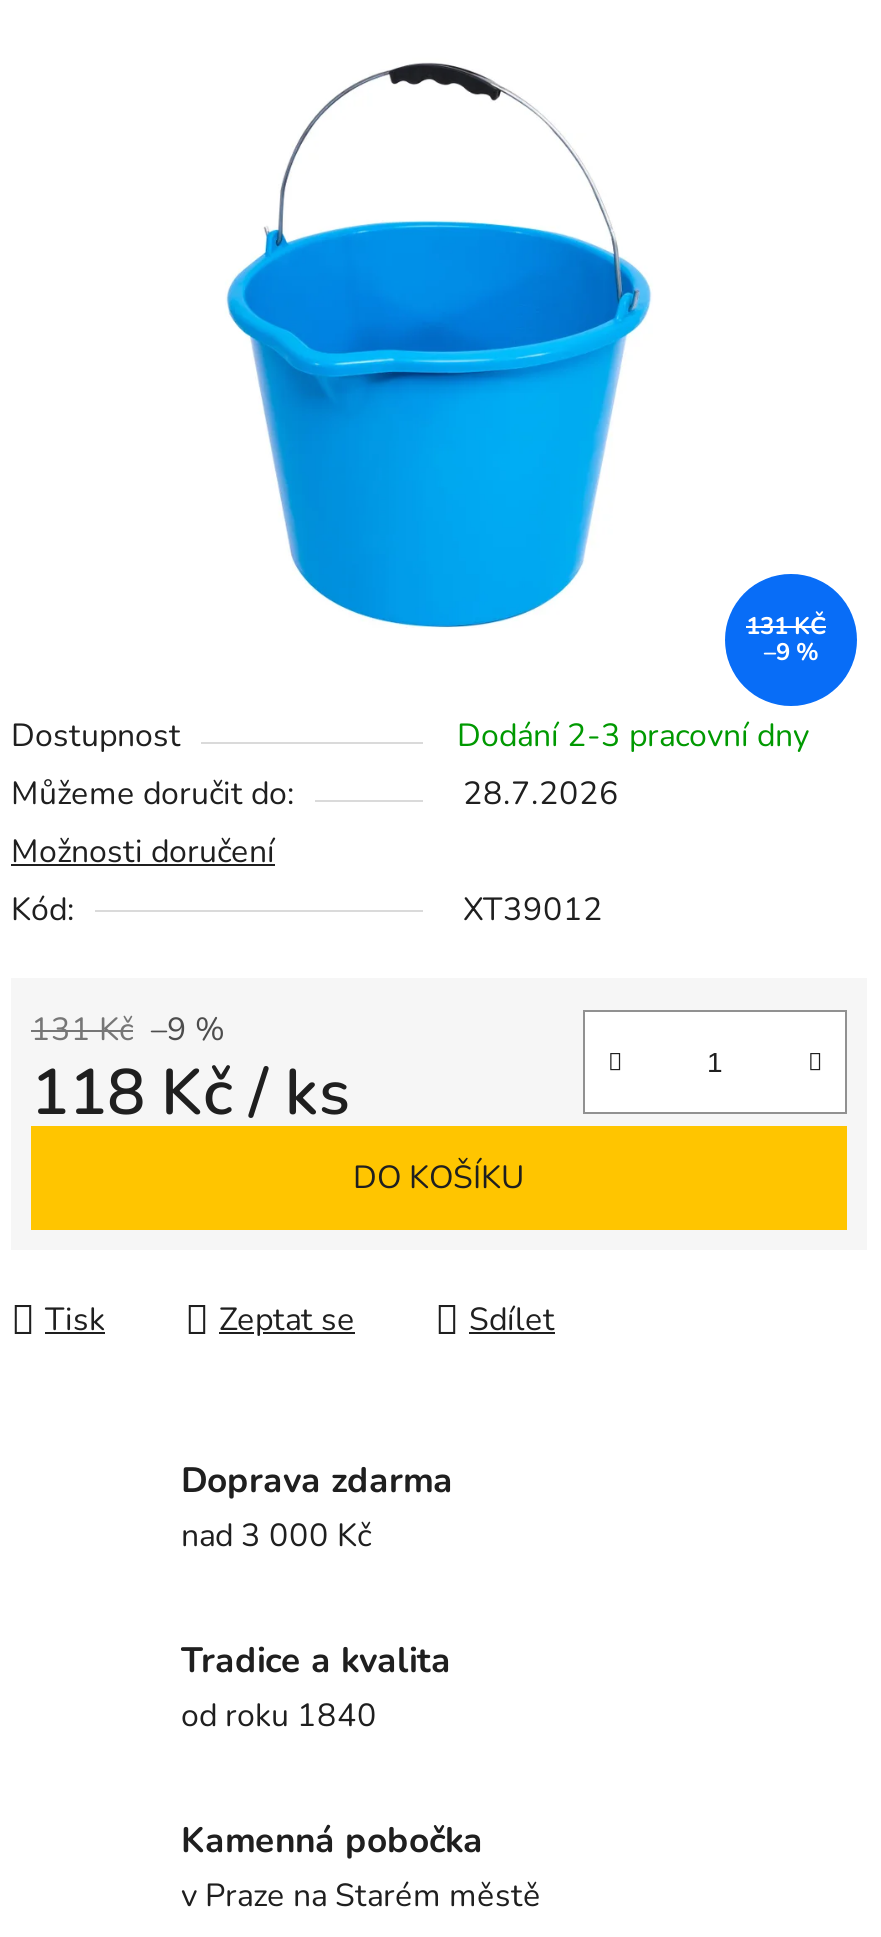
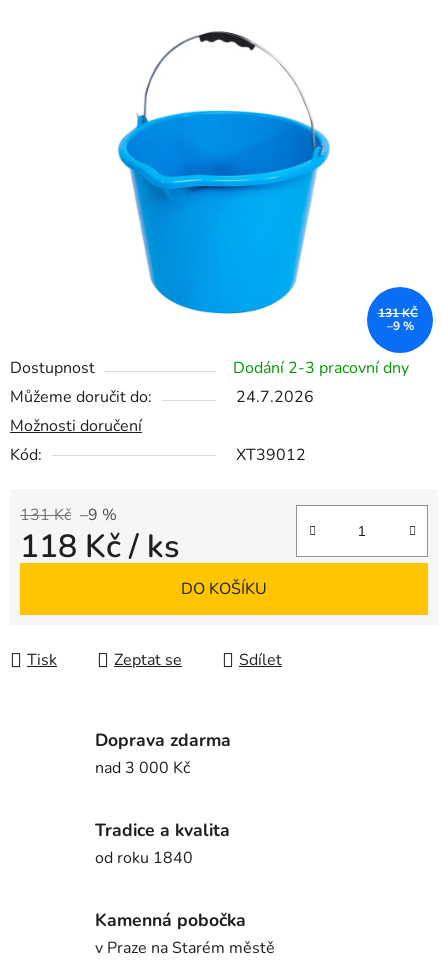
- 28.7.2026
+ 24.7.2026
